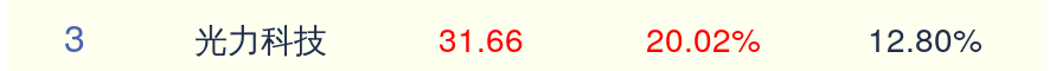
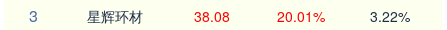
- 光力科技
- 31.66
- 20.02%
- 12.80%
+ 星辉环材
+ 38.08
+ 20.01%
+ 3.22%
